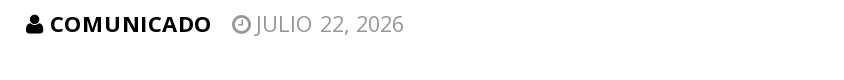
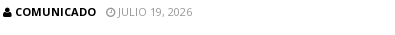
- COMUNICADO JULIO 22, 2026
+ COMUNICADO JULIO 19, 2026
